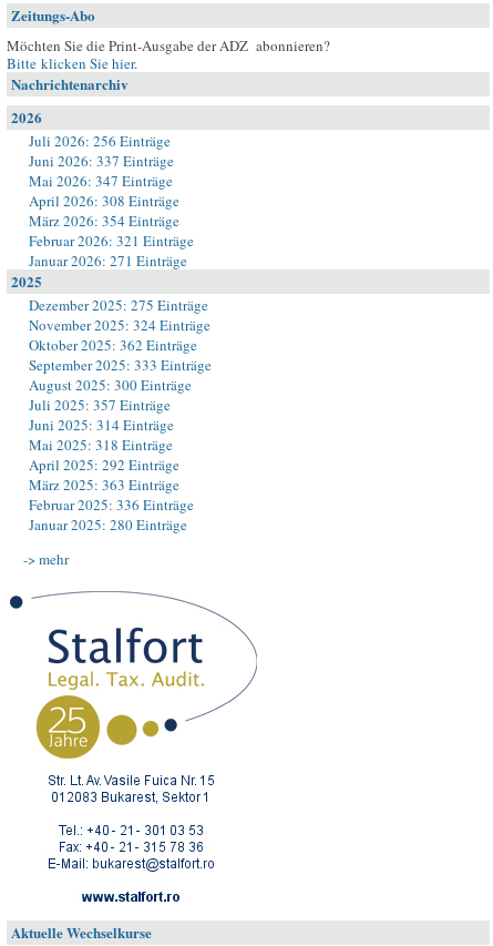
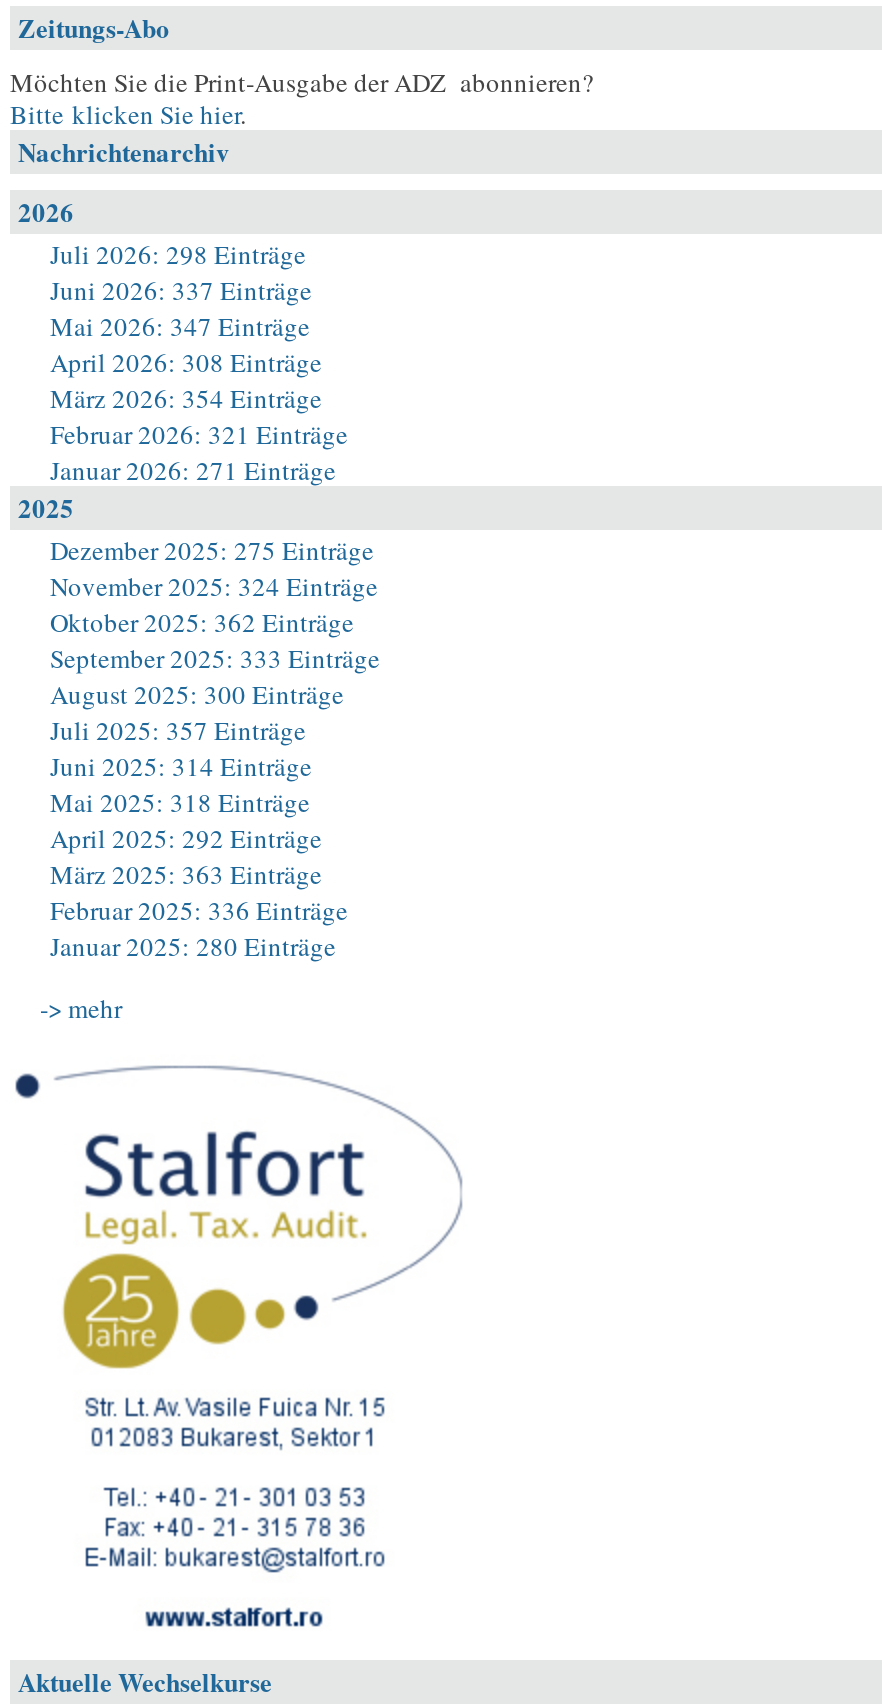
- Juli 2026: 256 Einträge
+ Juli 2026: 298 Einträge
